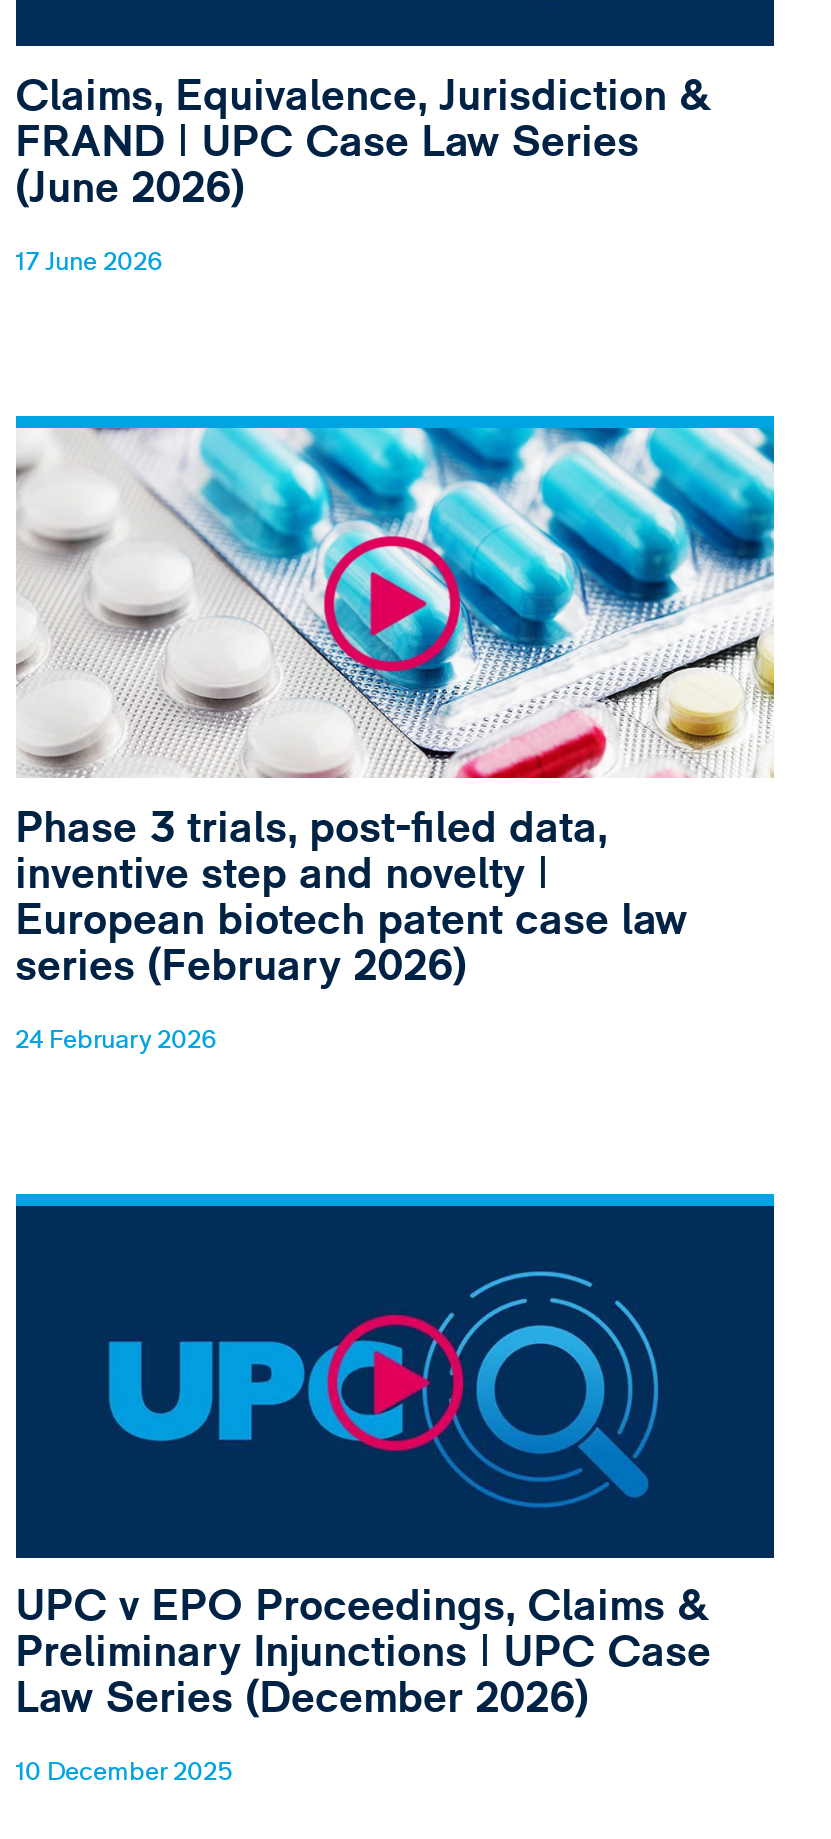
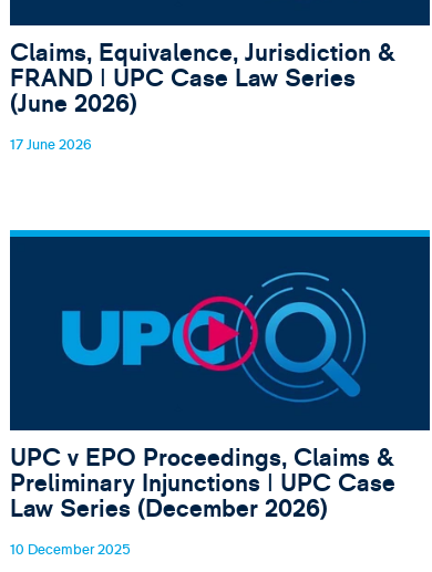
- [image]
- Phase 3 trials, post-filed data,
- inventive step and novelty ǀ
- European biotech patent case law
- series (February 2026)
- 24 February 2026
